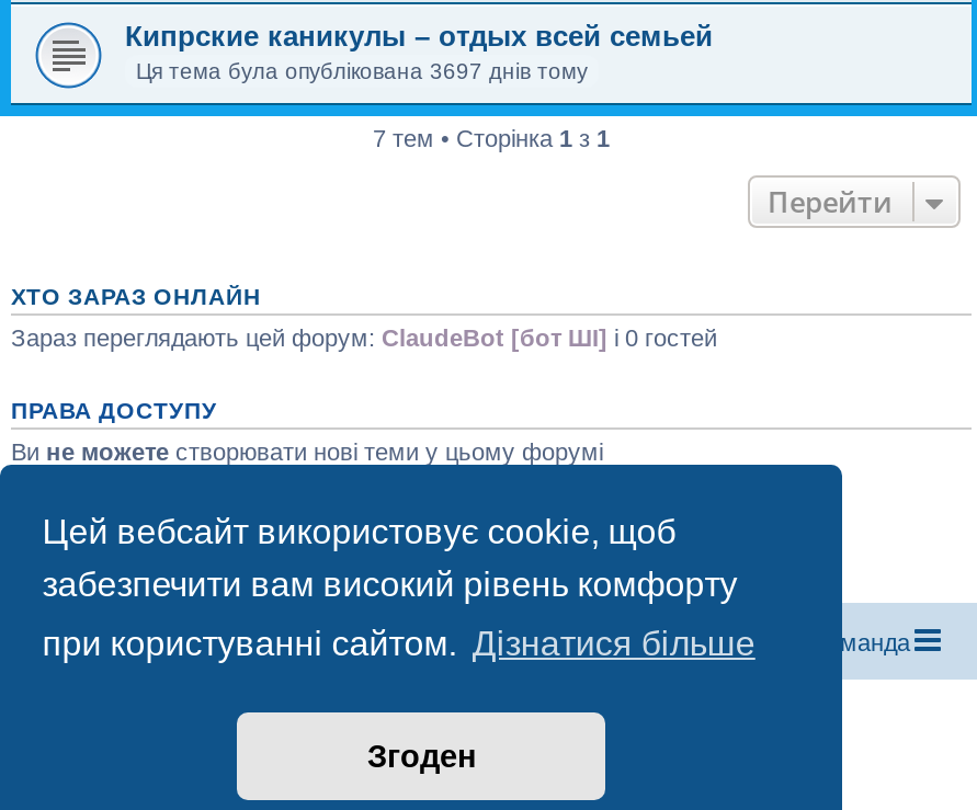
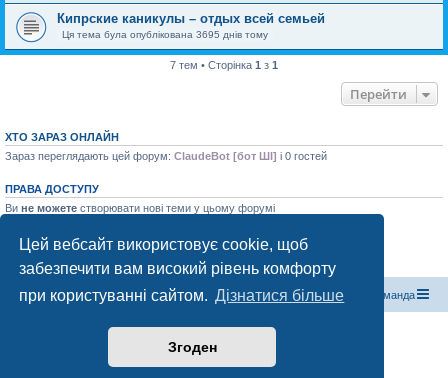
- Ця тема була опублікована 3697 днів тому
+ Ця тема була опублікована 3695 днів тому
